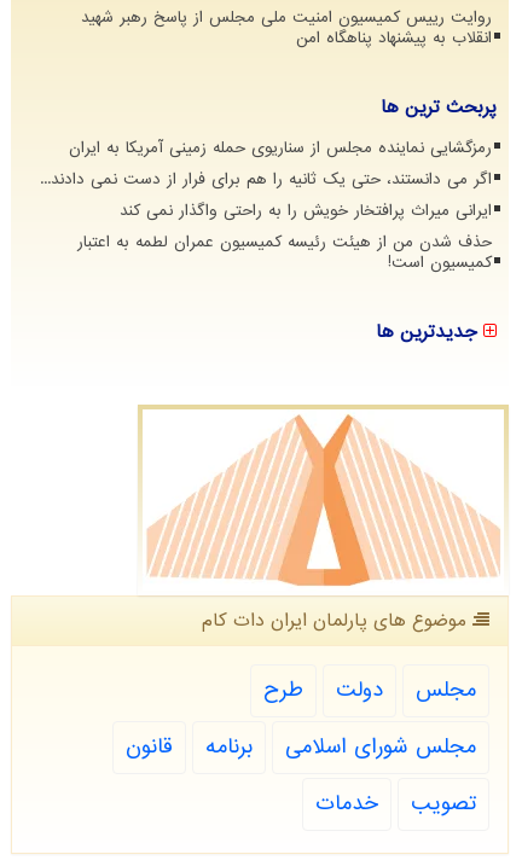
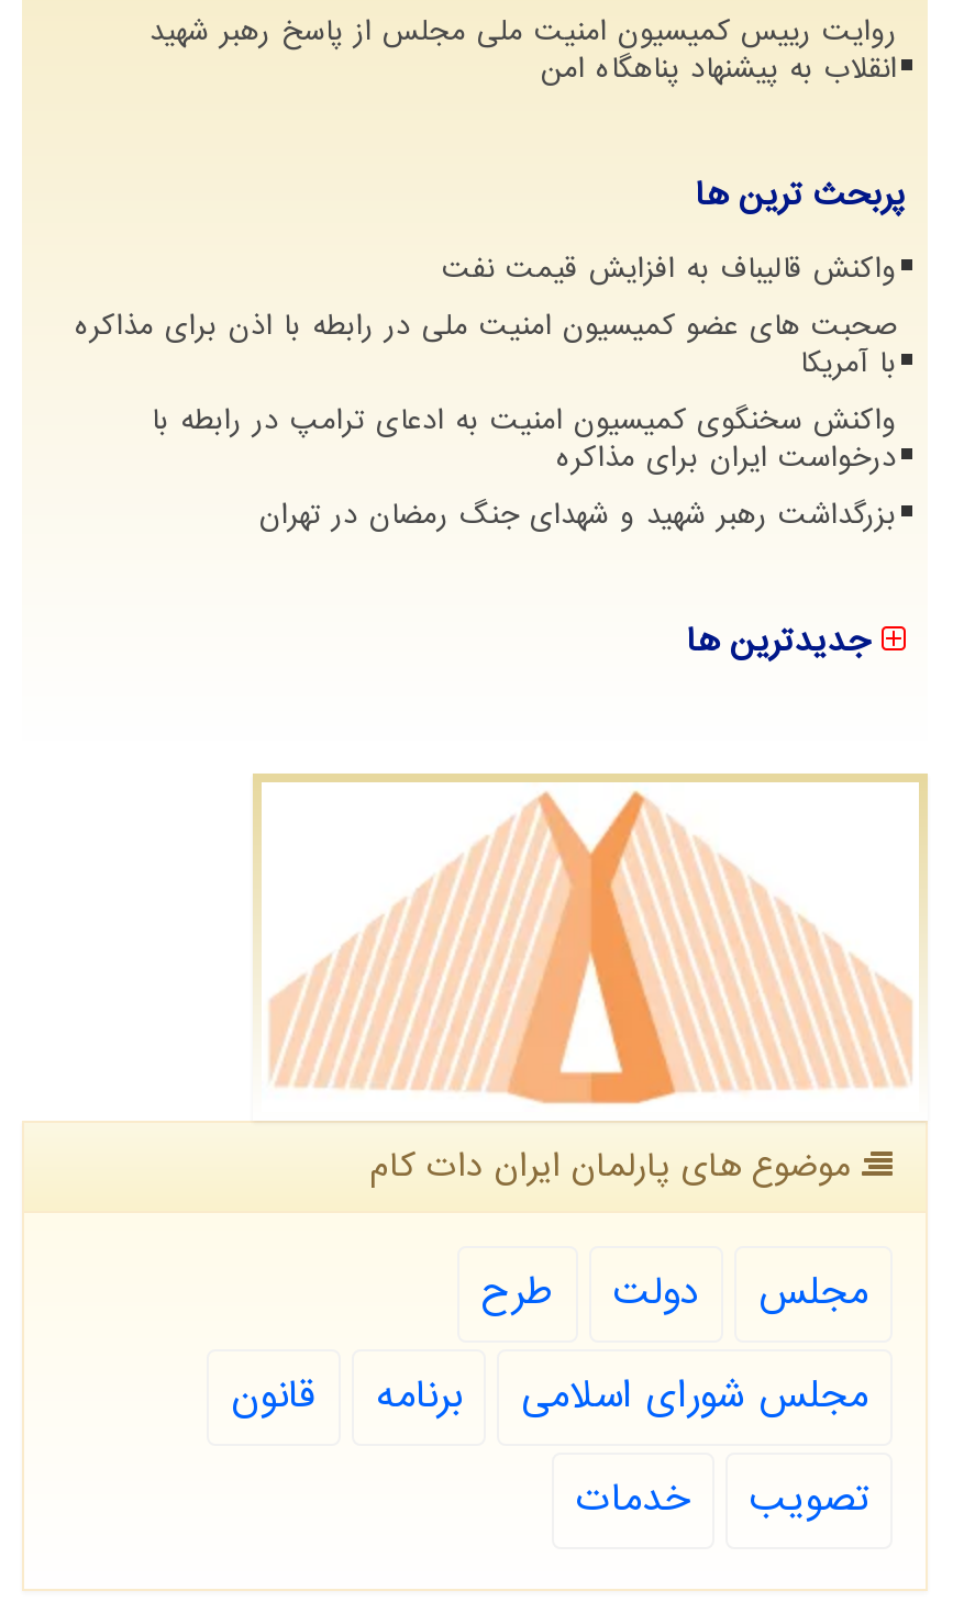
- رمزگشایی نماینده مجلس از سناریوی حمله زمینی آمریکا به ایران
- اگر می دانستند، حتی یک ثانیه را هم برای فرار از دست نمی دادند...
- ایرانی میراث پرافتخار خویش را به راحتی واگذار نمی کند
- حذف شدن من از هیئت رئیسه کمیسیون عمران لطمه به اعتبار
- کمیسیون است!
+ واکنش قالیباف به افزایش قیمت نفت
+ صحبت های عضو کمیسیون امنیت ملی در رابطه با اذن برای مذاکره
+ با آمریکا
+ واکنش سخنگوی کمیسیون امنیت به ادعای ترامپ در رابطه با
+ درخواست ایران برای مذاکره
+ بزرگداشت رهبر شهید و شهدای جنگ رمضان در تهران
